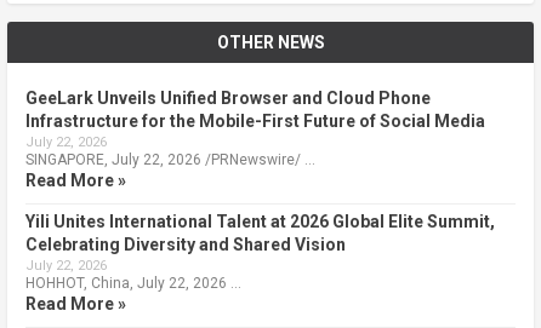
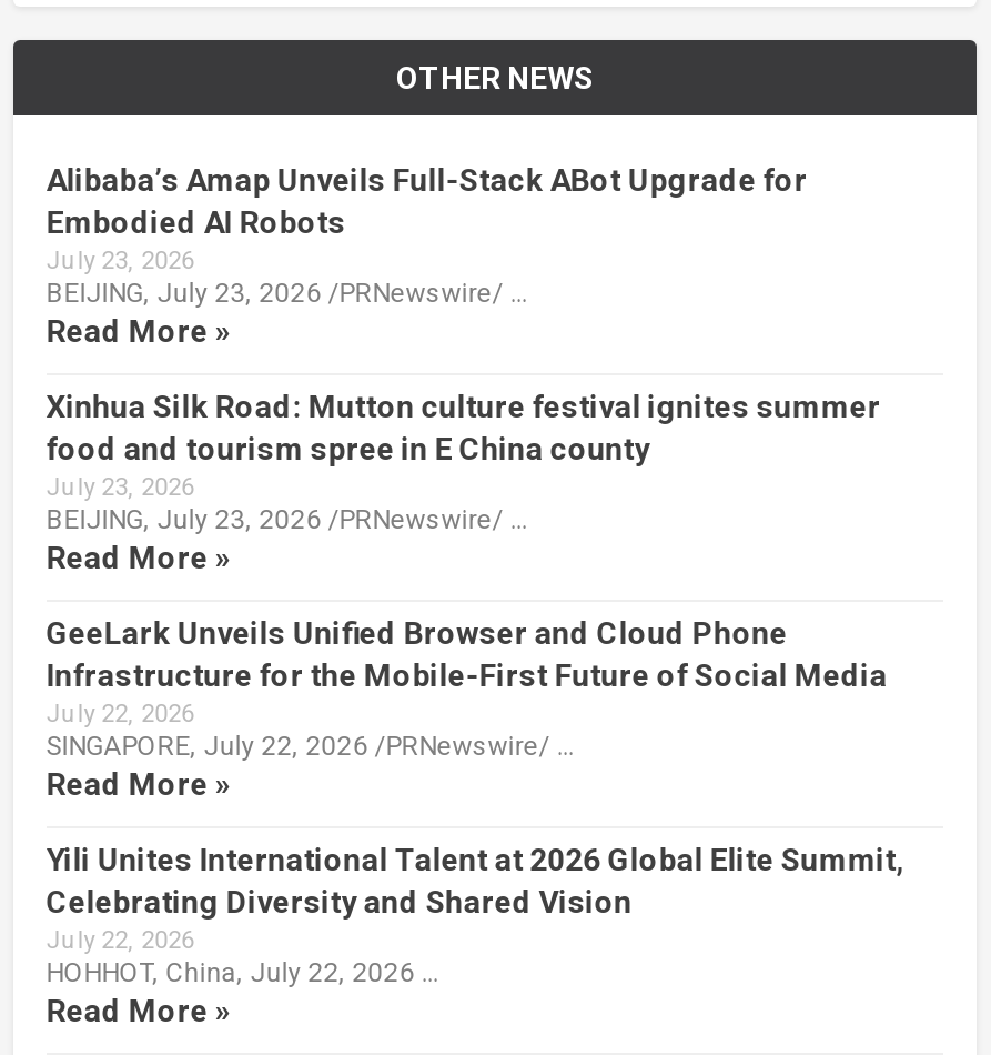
+ Alibaba’s Amap Unveils Full-Stack ABot Upgrade for
+ Embodied AI Robots
+ July 23, 2026
+ BEIJING, July 23, 2026 /PRNewswire/ …
+ Read More »
+ Xinhua Silk Road: Mutton culture festival ignites summer
+ food and tourism spree in E China county
+ July 23, 2026
+ BEIJING, July 23, 2026 /PRNewswire/ …
+ Read More »
